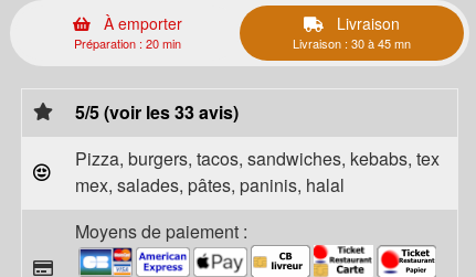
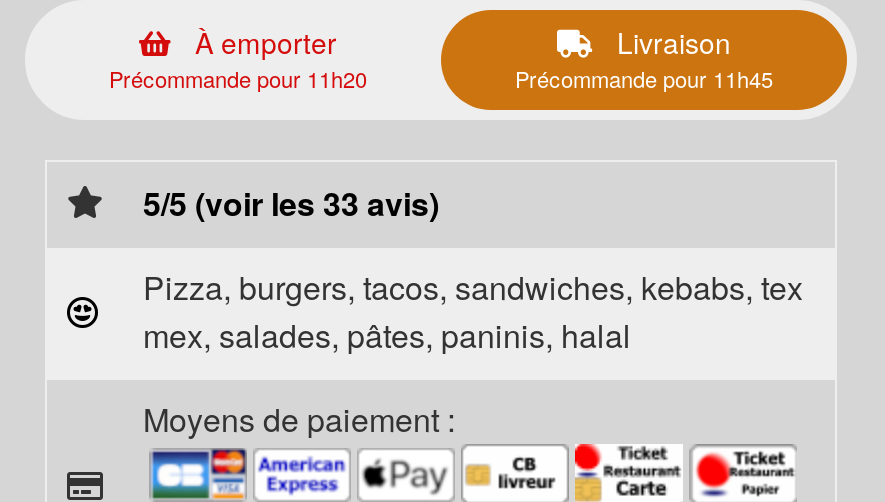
- Préparation : 20 min
+ Précommande pour 11h20

- Livraison : 30 à 45 mn
+ Précommande pour 11h45
